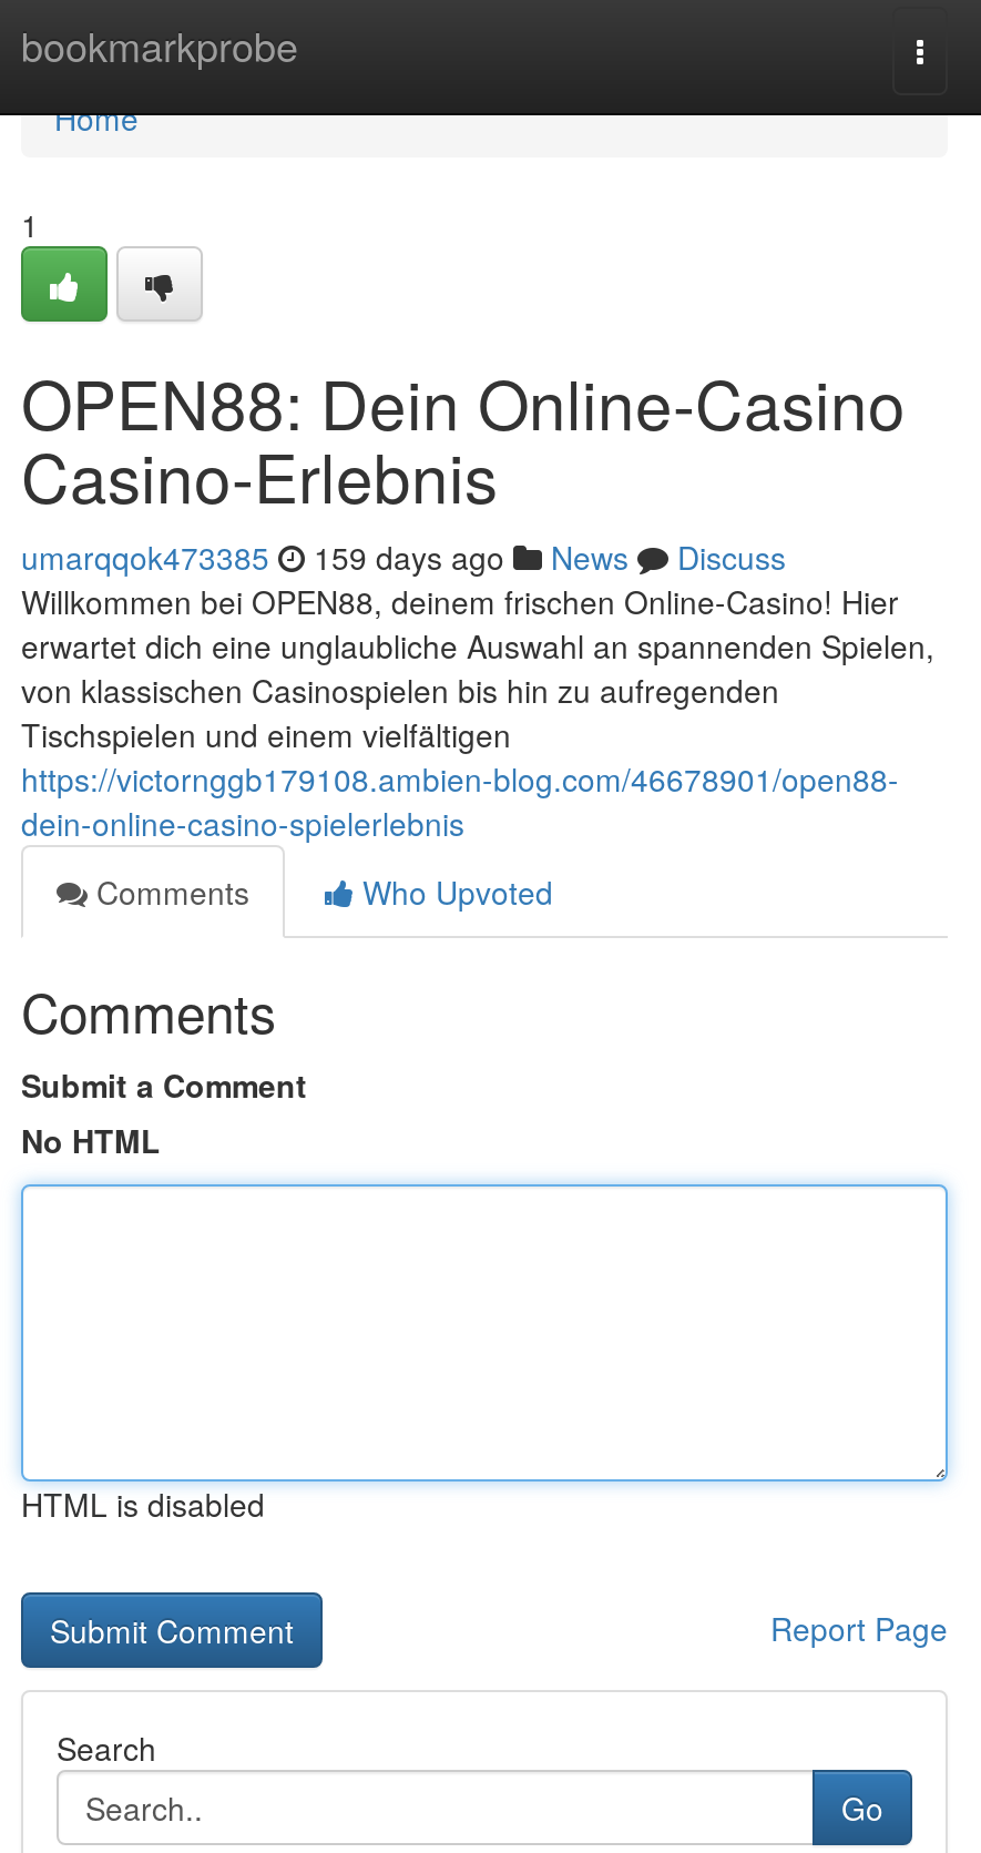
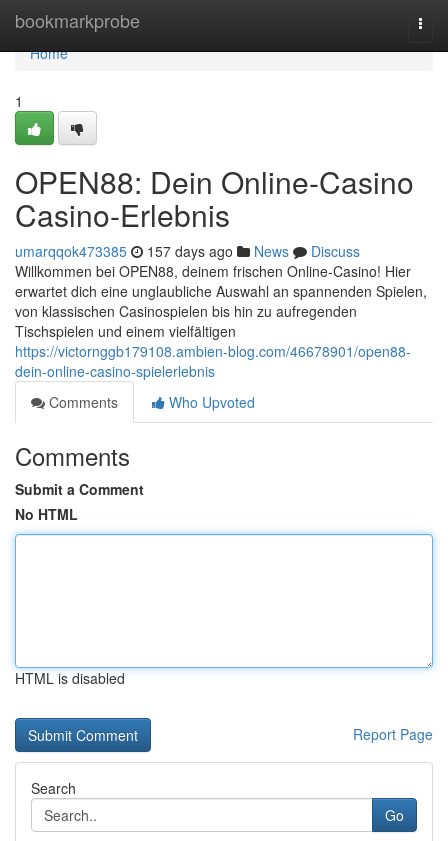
- umarqqok473385 159 days ago News Discuss
+ umarqqok473385 157 days ago News Discuss
